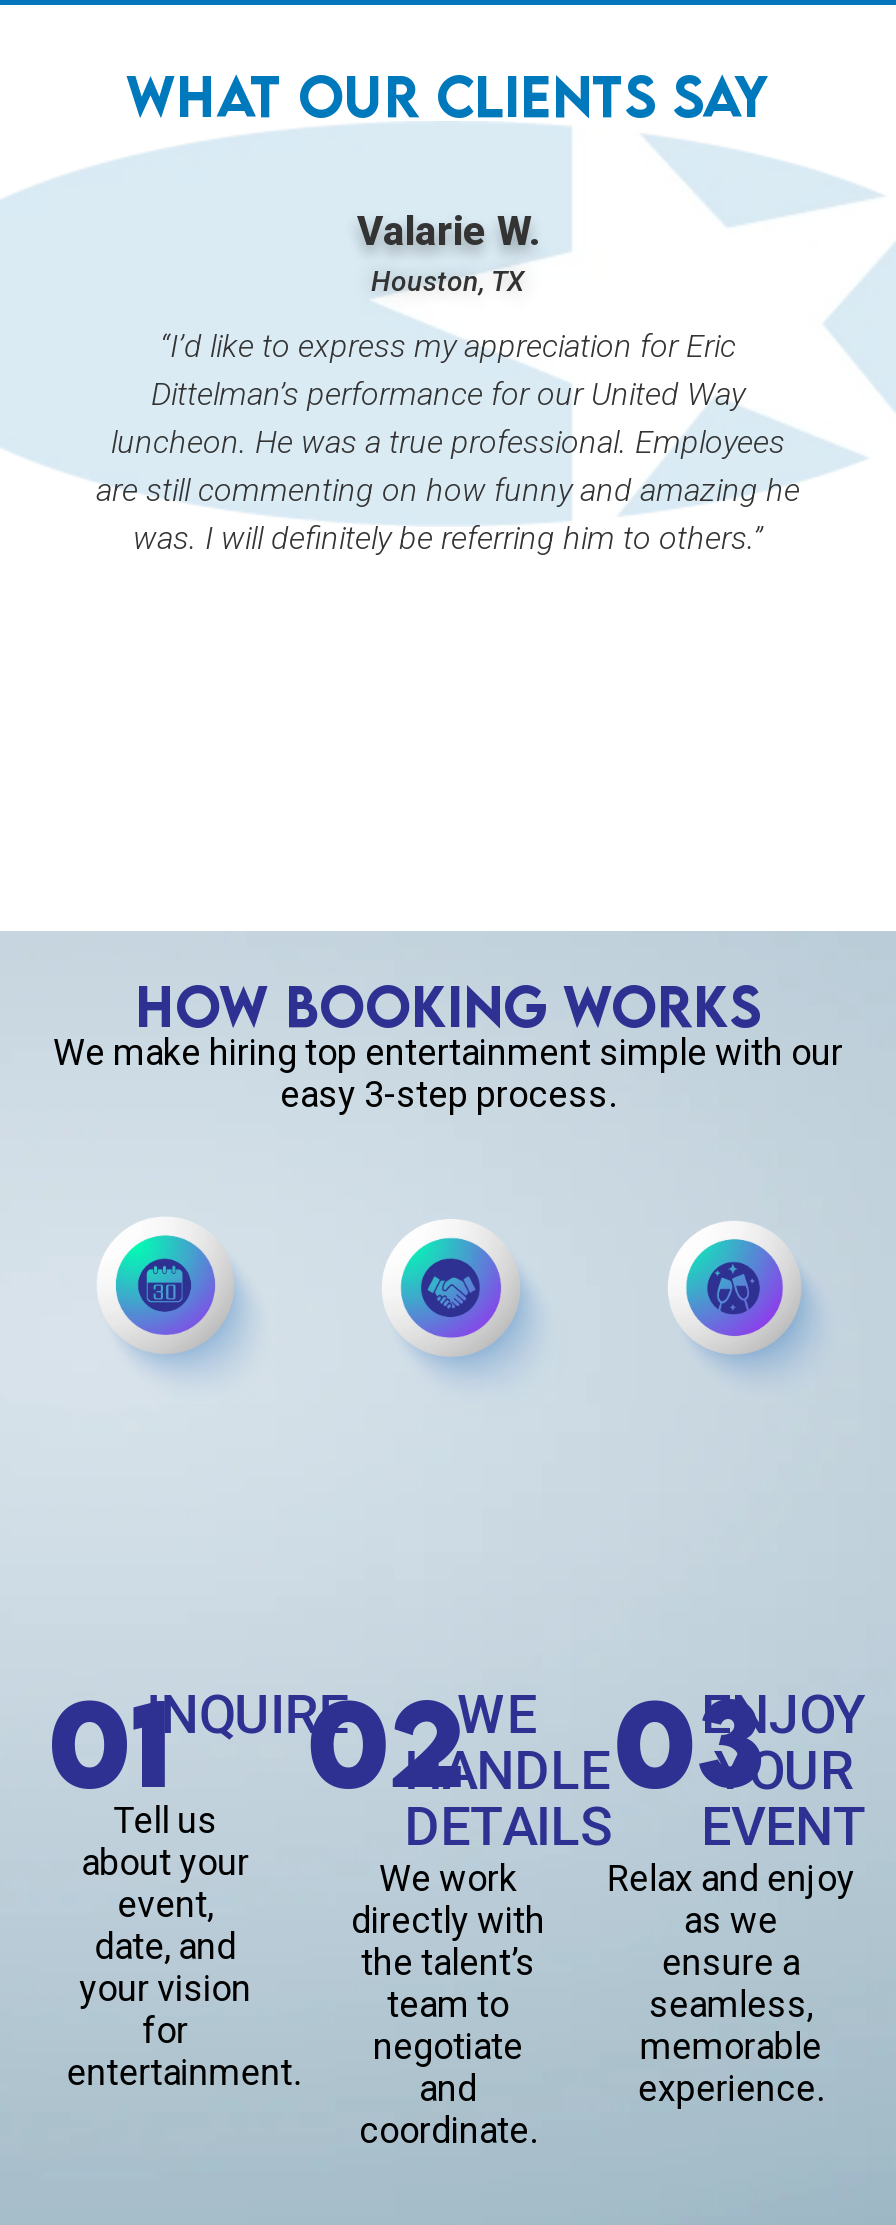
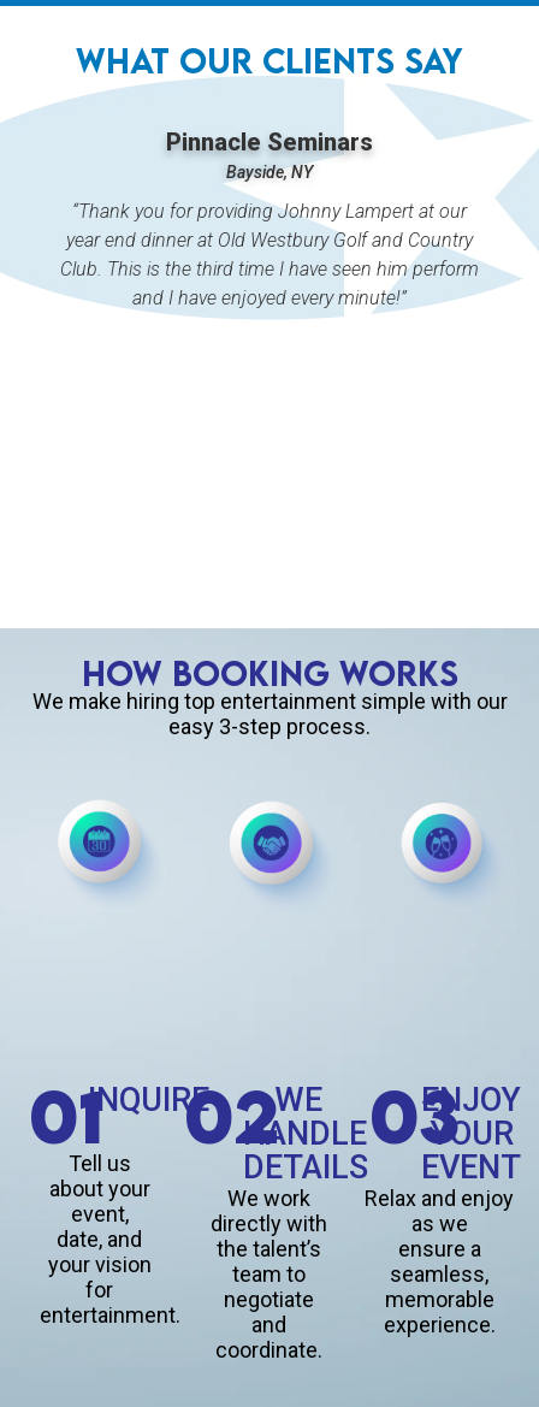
- Valarie W.
- Houston, TX
+ Pinnacle Seminars
+ Bayside, NY

- “I’d like to express my appreciation for Eric
- Dittelman’s performance for our United Way
- luncheon. He was a true professional. Employees
- are still commenting on how funny and amazing he
- was. I will definitely be referring him to others.”
+ “Thank you for providing Johnny Lampert at our
+ year end dinner at Old Westbury Golf and Country
+ Club. This is the third time I have seen him perform
+ and I have enjoyed every minute!”
